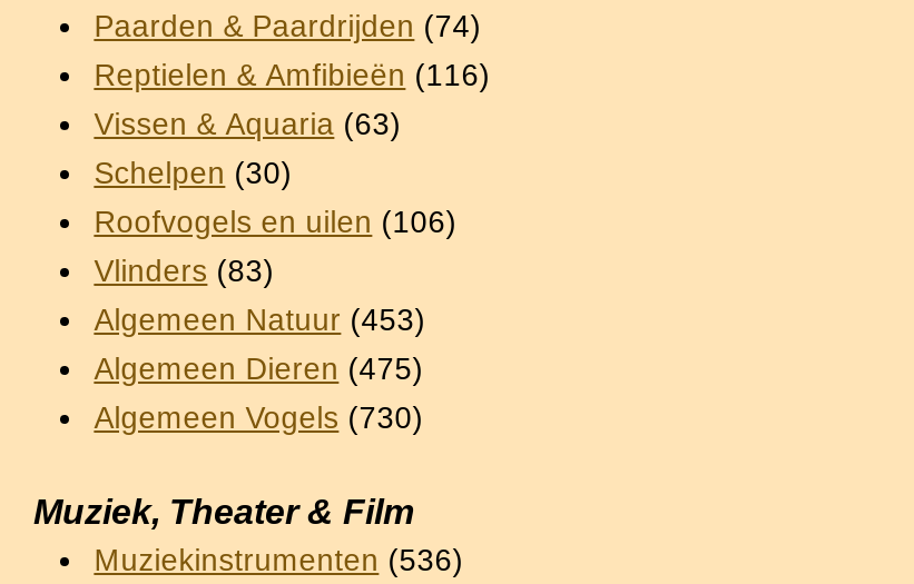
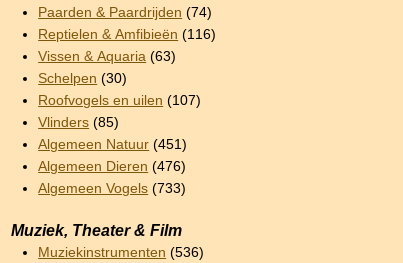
- Roofvogels en uilen (106)
+ Roofvogels en uilen (107)

- Vlinders (83)
+ Vlinders (85)

- Algemeen Natuur (453)
+ Algemeen Natuur (451)

- Algemeen Dieren (475)
+ Algemeen Dieren (476)

- Algemeen Vogels (730)
+ Algemeen Vogels (733)
